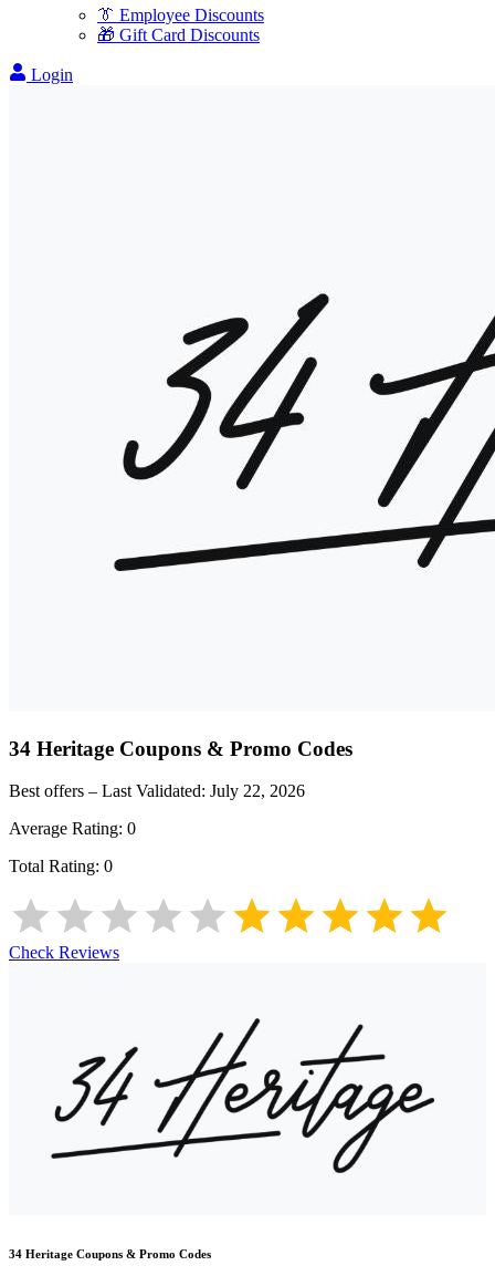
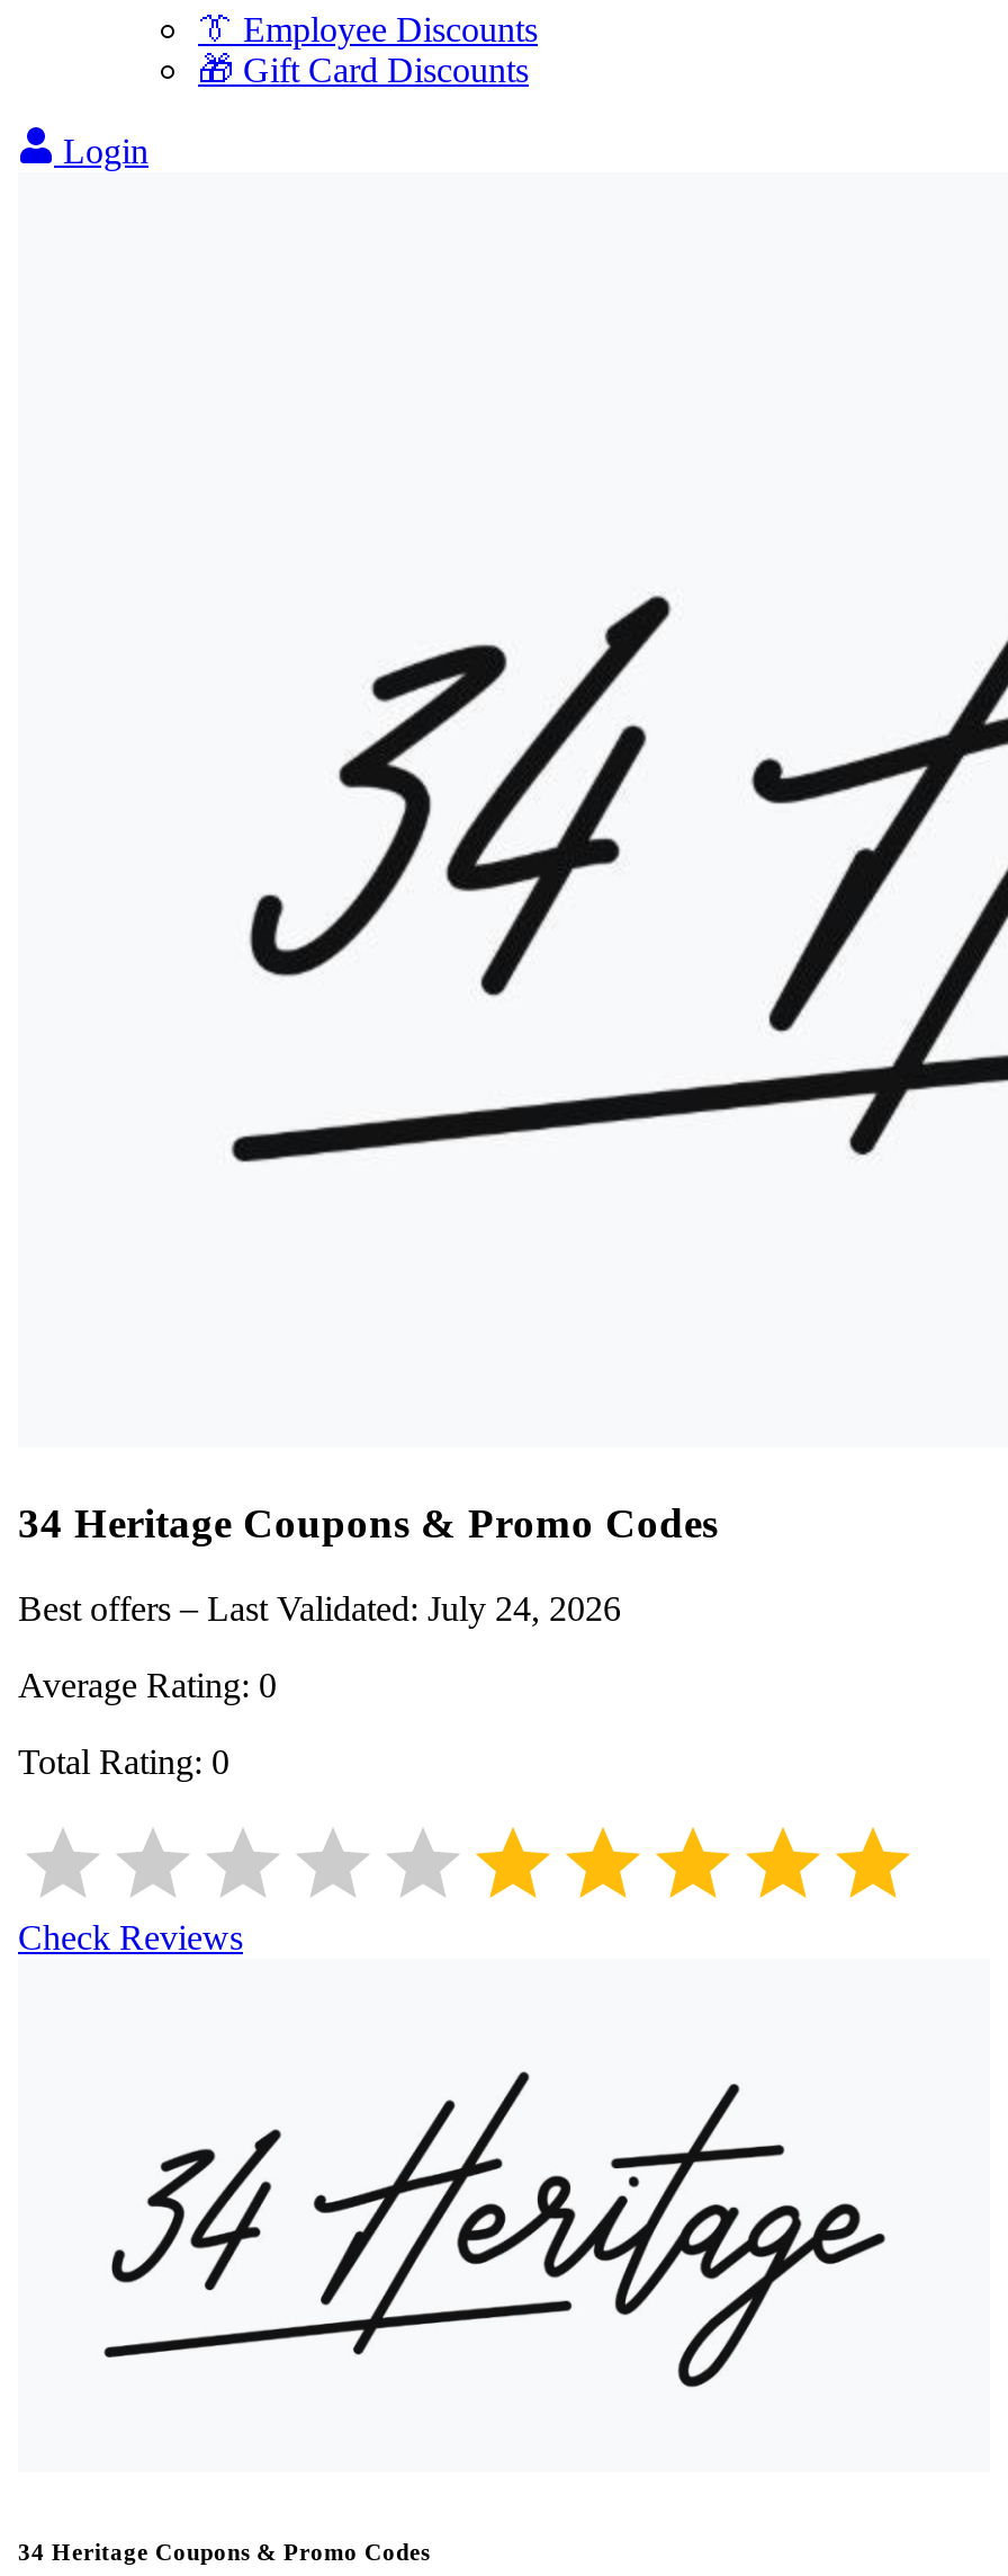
- Best offers – Last Validated: July 22, 2026
+ Best offers – Last Validated: July 24, 2026
